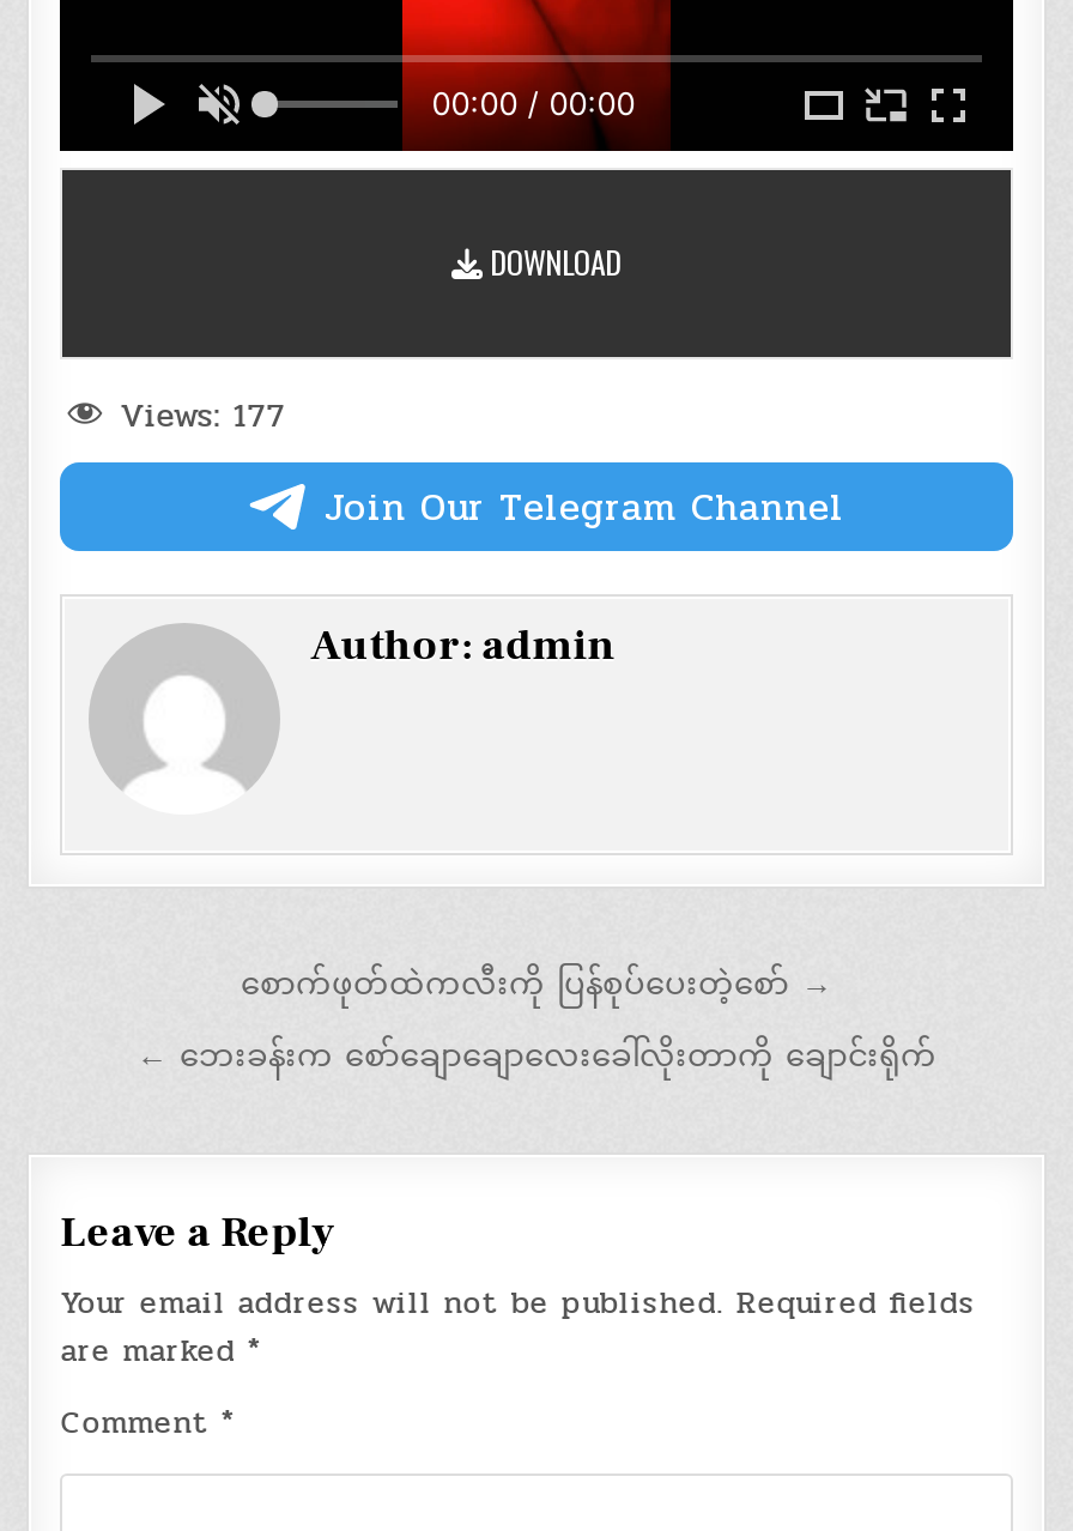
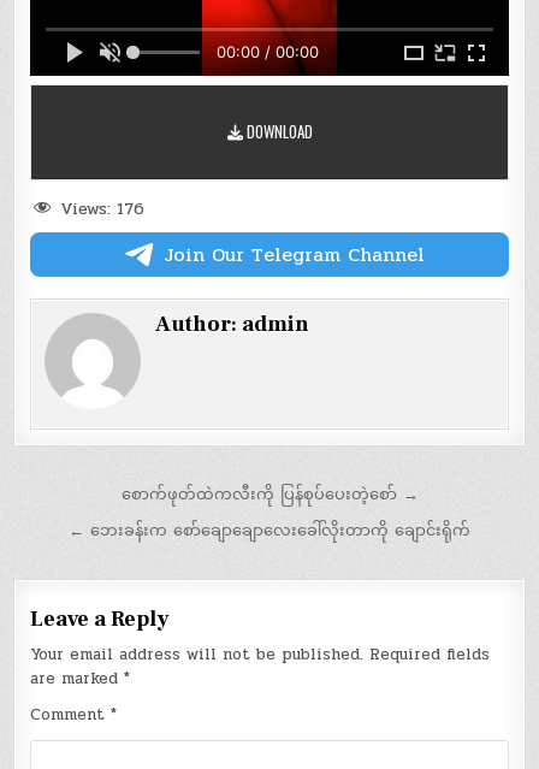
- Views: 177
+ Views: 176
